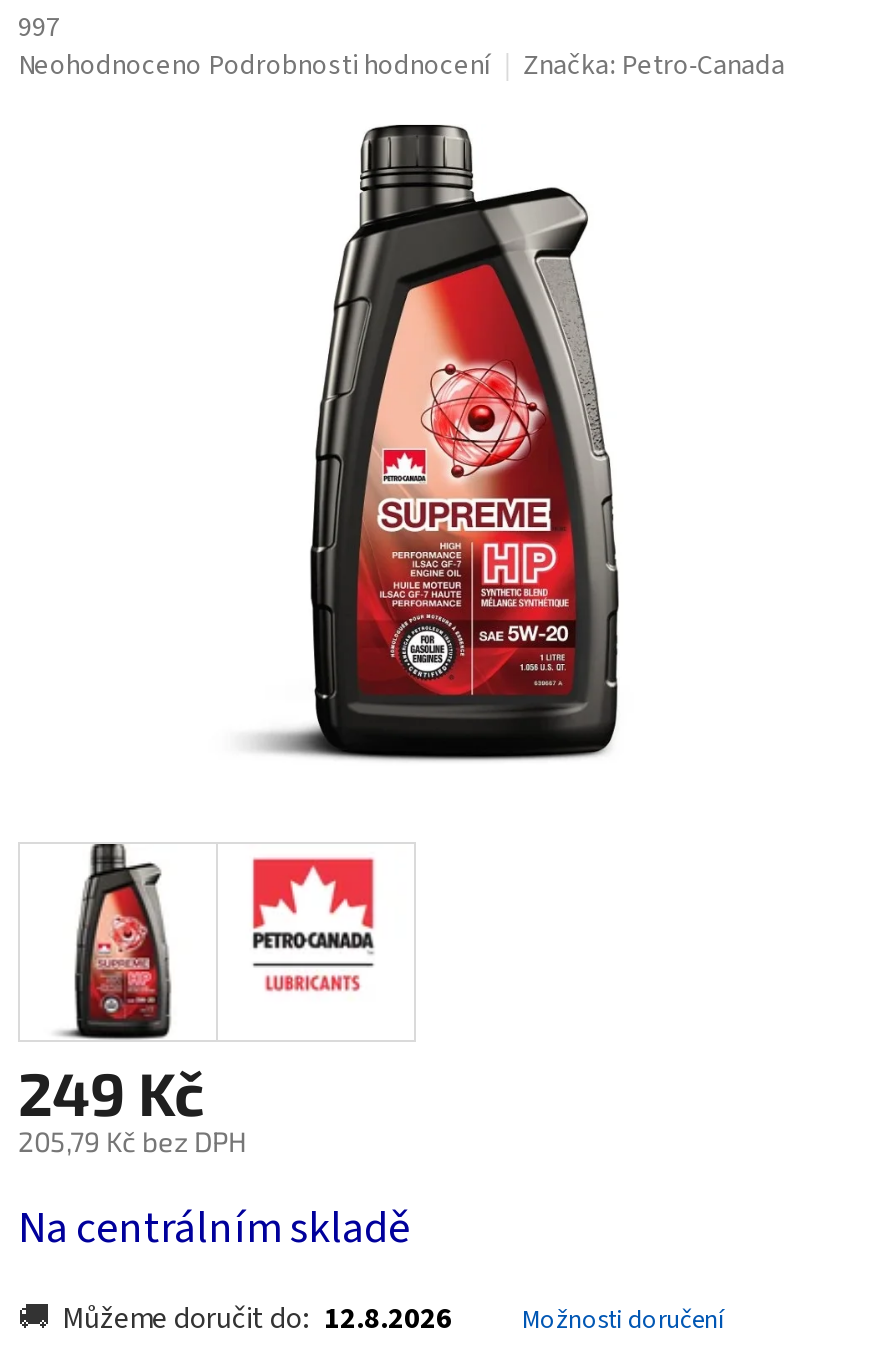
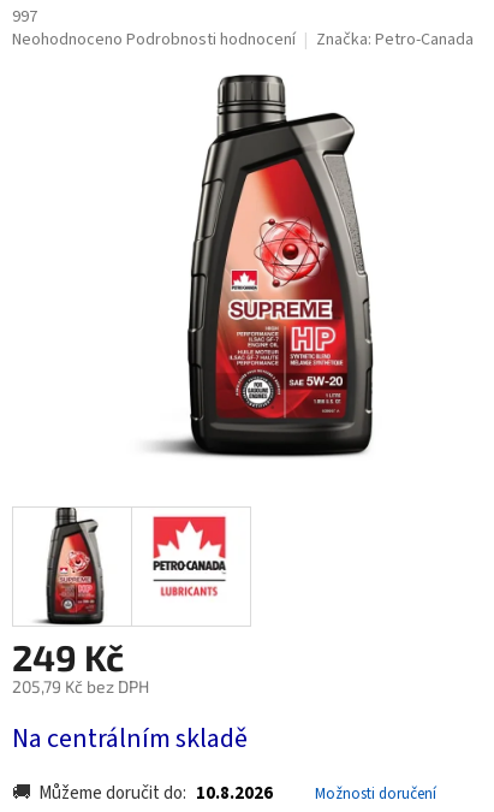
- Můžeme doručit do: 12.8.2026
+ Můžeme doručit do: 10.8.2026
